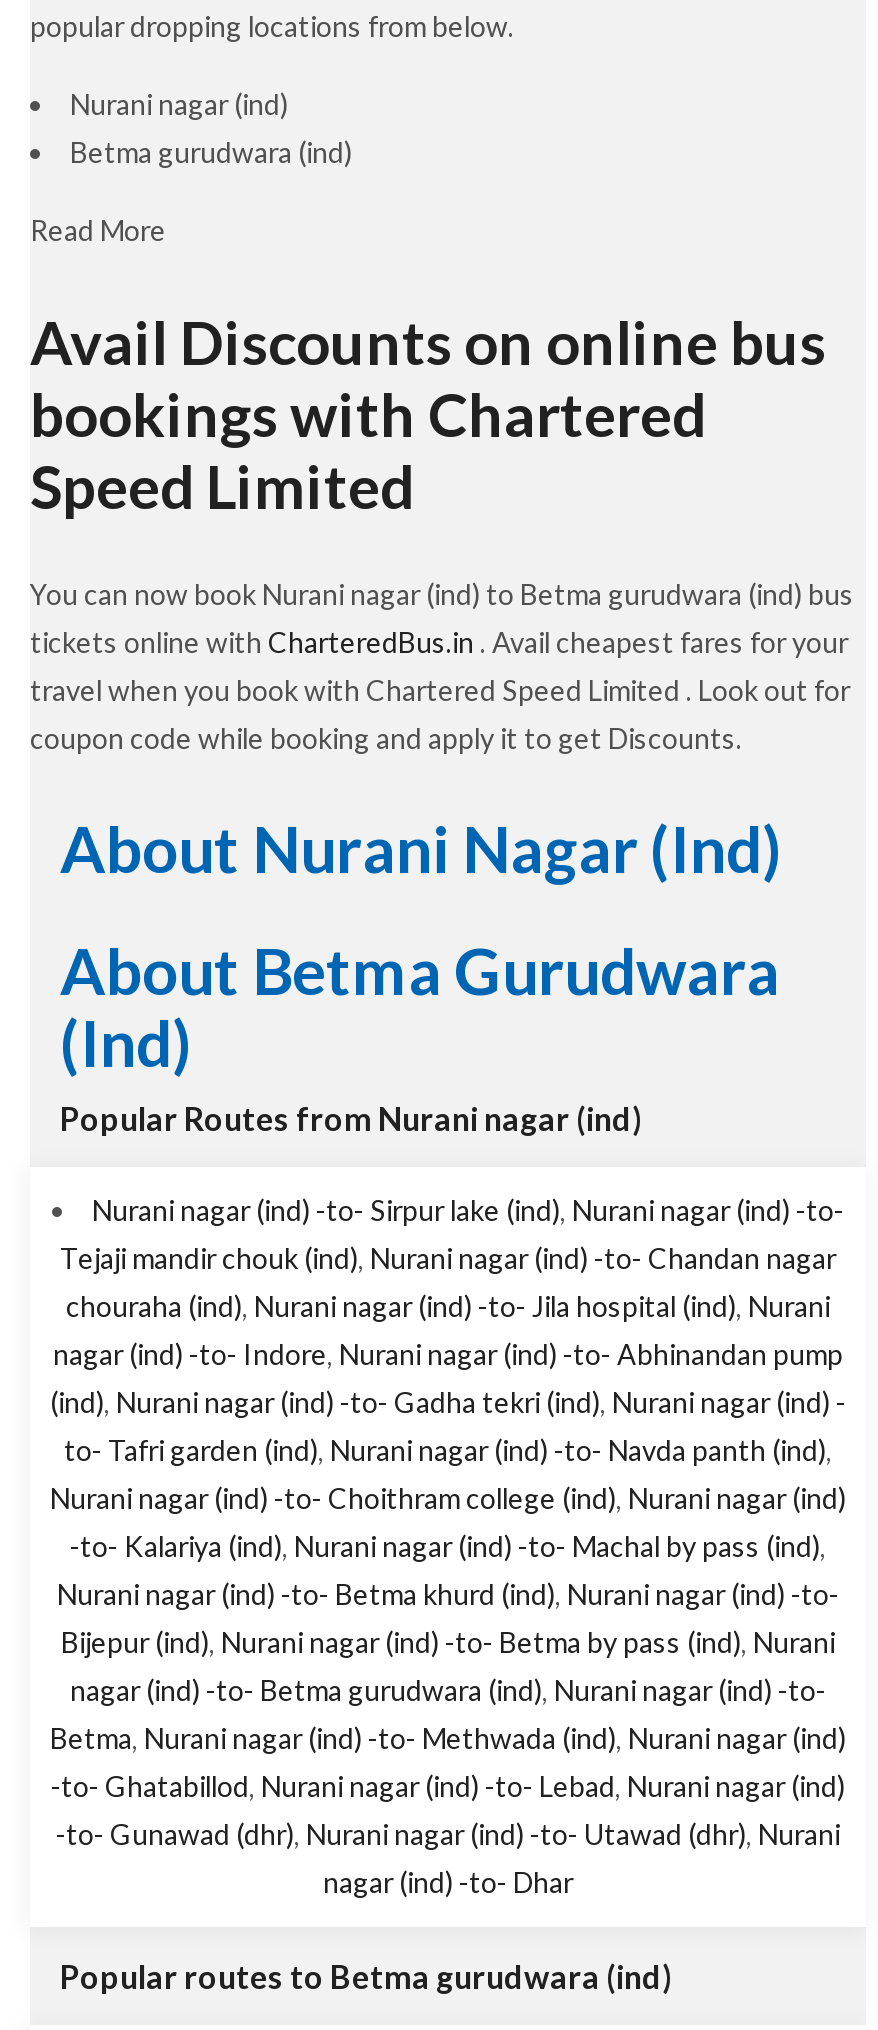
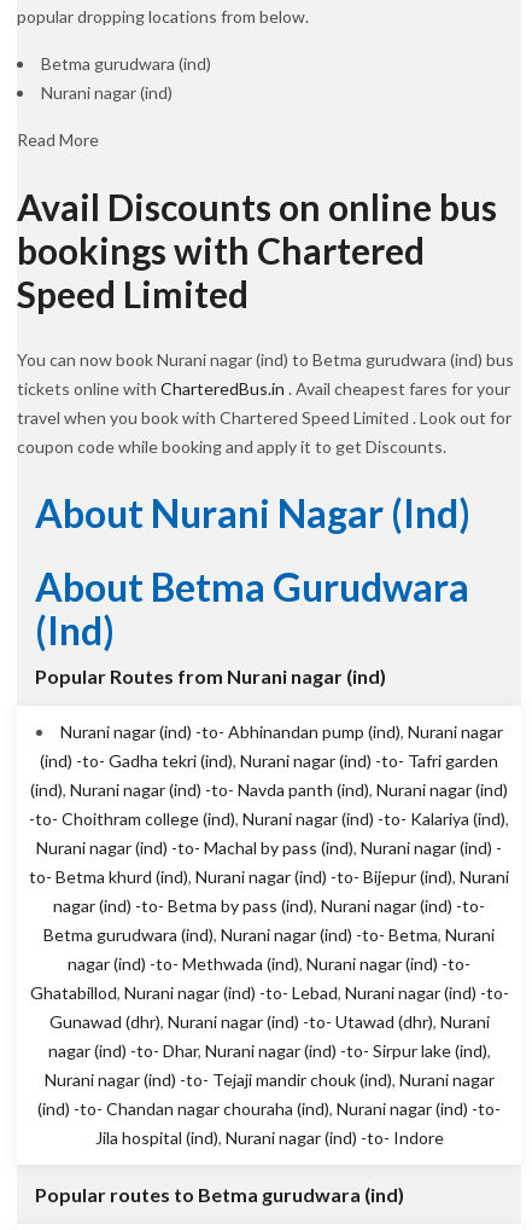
moved down: Nurani nagar (ind)

moved up: Betma gurudwara (ind)

- Nurani nagar (ind) -to- Sirpur lake (ind), Nurani nagar (ind) -to-
- Tejaji mandir chouk (ind), Nurani nagar (ind) -to- Chandan nagar
- chouraha (ind), Nurani nagar (ind) -to- Jila hospital (ind), Nurani
- nagar (ind) -to- Indore, Nurani nagar (ind) -to- Abhinandan pump
- (ind), Nurani nagar (ind) -to- Gadha tekri (ind), Nurani nagar (ind) -
- to- Tafri garden (ind), Nurani nagar (ind) -to- Navda panth (ind),
- Nurani nagar (ind) -to- Choithram college (ind), Nurani nagar (ind)
- -to- Kalariya (ind), Nurani nagar (ind) -to- Machal by pass (ind),
- Nurani nagar (ind) -to- Betma khurd (ind), Nurani nagar (ind) -to-
- Bijepur (ind), Nurani nagar (ind) -to- Betma by pass (ind), Nurani
- nagar (ind) -to- Betma gurudwara (ind), Nurani nagar (ind) -to-
- Betma, Nurani nagar (ind) -to- Methwada (ind), Nurani nagar (ind)
- -to- Ghatabillod, Nurani nagar (ind) -to- Lebad, Nurani nagar (ind)
- -to- Gunawad (dhr), Nurani nagar (ind) -to- Utawad (dhr), Nurani
- nagar (ind) -to- Dhar
+ Nurani nagar (ind) -to- Abhinandan pump (ind), Nurani nagar
+ (ind) -to- Gadha tekri (ind), Nurani nagar (ind) -to- Tafri garden
+ (ind), Nurani nagar (ind) -to- Navda panth (ind), Nurani nagar (ind)
+ -to- Choithram college (ind), Nurani nagar (ind) -to- Kalariya (ind),
+ Nurani nagar (ind) -to- Machal by pass (ind), Nurani nagar (ind) -
+ to- Betma khurd (ind), Nurani nagar (ind) -to- Bijepur (ind), Nurani
+ nagar (ind) -to- Betma by pass (ind), Nurani nagar (ind) -to-
+ Betma gurudwara (ind), Nurani nagar (ind) -to- Betma, Nurani
+ nagar (ind) -to- Methwada (ind), Nurani nagar (ind) -to-
+ Ghatabillod, Nurani nagar (ind) -to- Lebad, Nurani nagar (ind) -to-
+ Gunawad (dhr), Nurani nagar (ind) -to- Utawad (dhr), Nurani
+ nagar (ind) -to- Dhar, Nurani nagar (ind) -to- Sirpur lake (ind),
+ Nurani nagar (ind) -to- Tejaji mandir chouk (ind), Nurani nagar
+ (ind) -to- Chandan nagar chouraha (ind), Nurani nagar (ind) -to-
+ Jila hospital (ind), Nurani nagar (ind) -to- Indore
